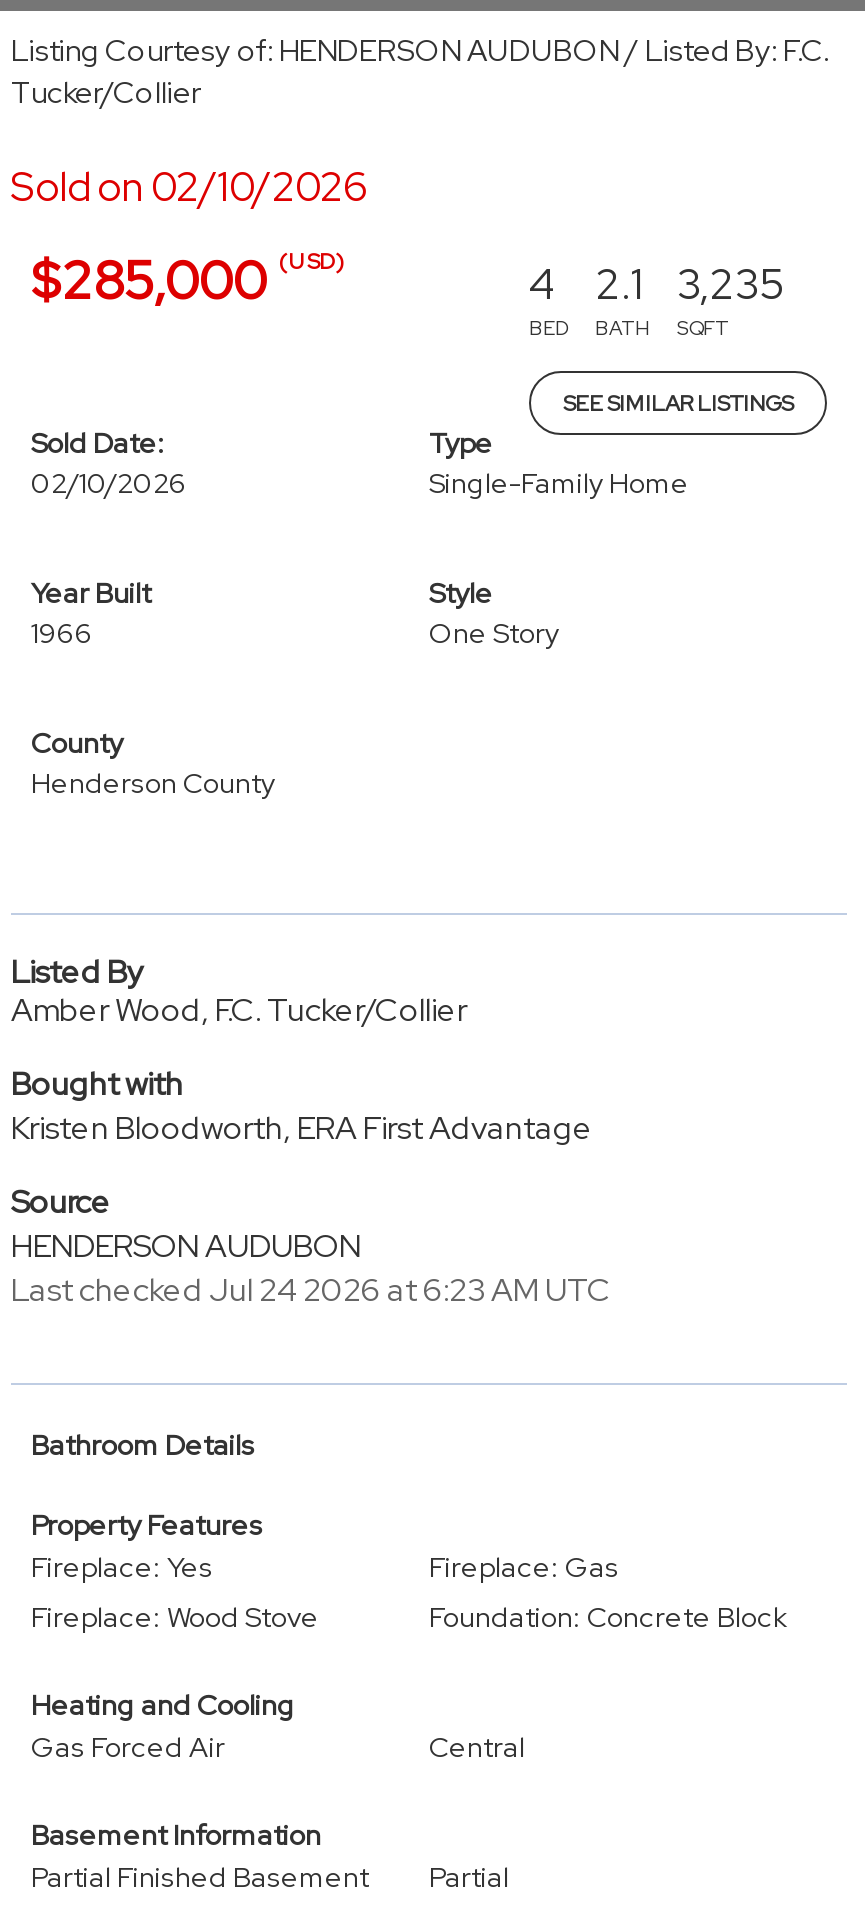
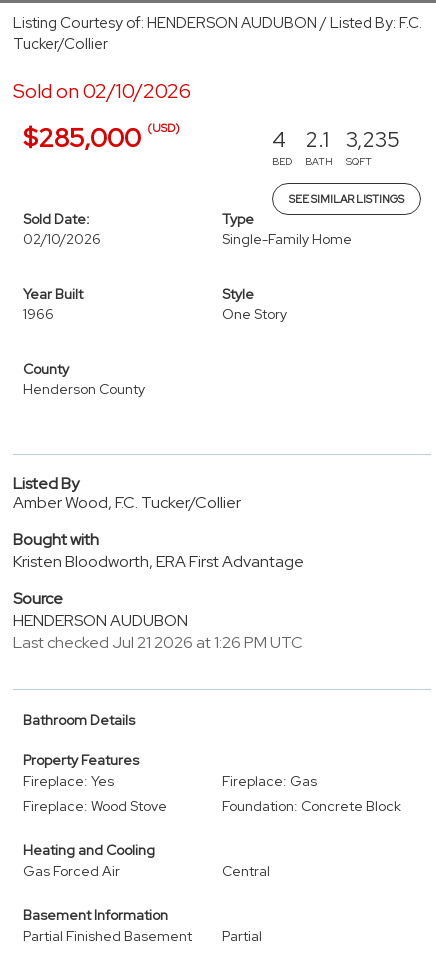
- Last checked Jul 24 2026 at 6:23 AM UTC
+ Last checked Jul 21 2026 at 1:26 PM UTC
